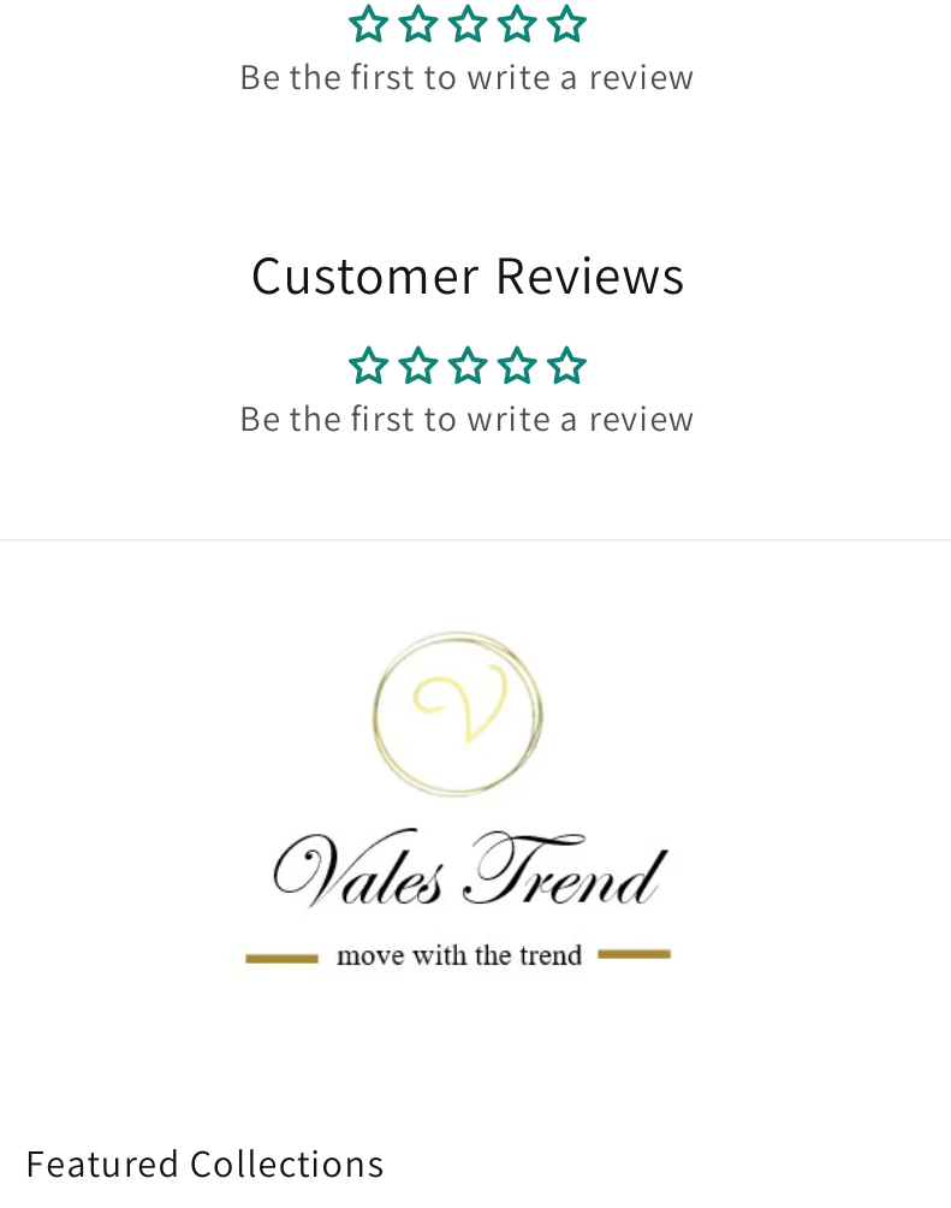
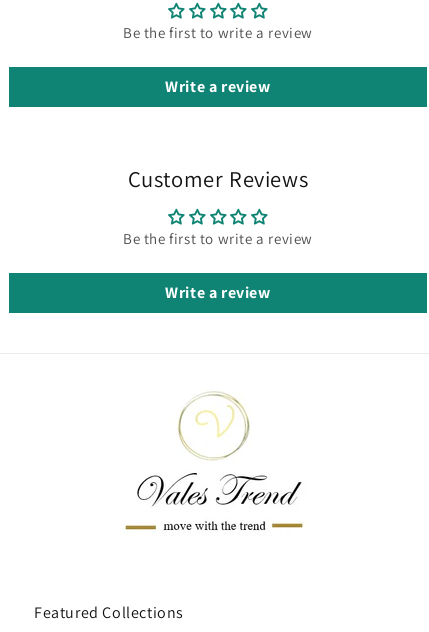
+ Write a review

+ Write a review
